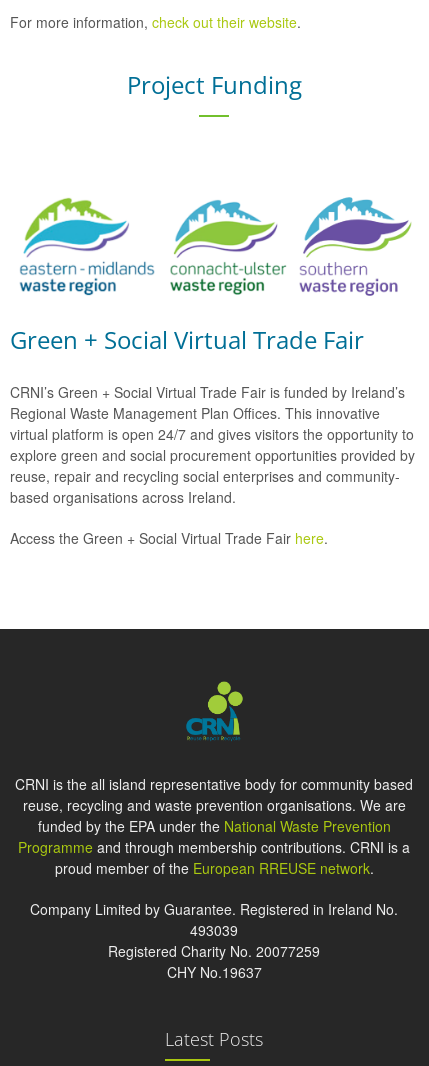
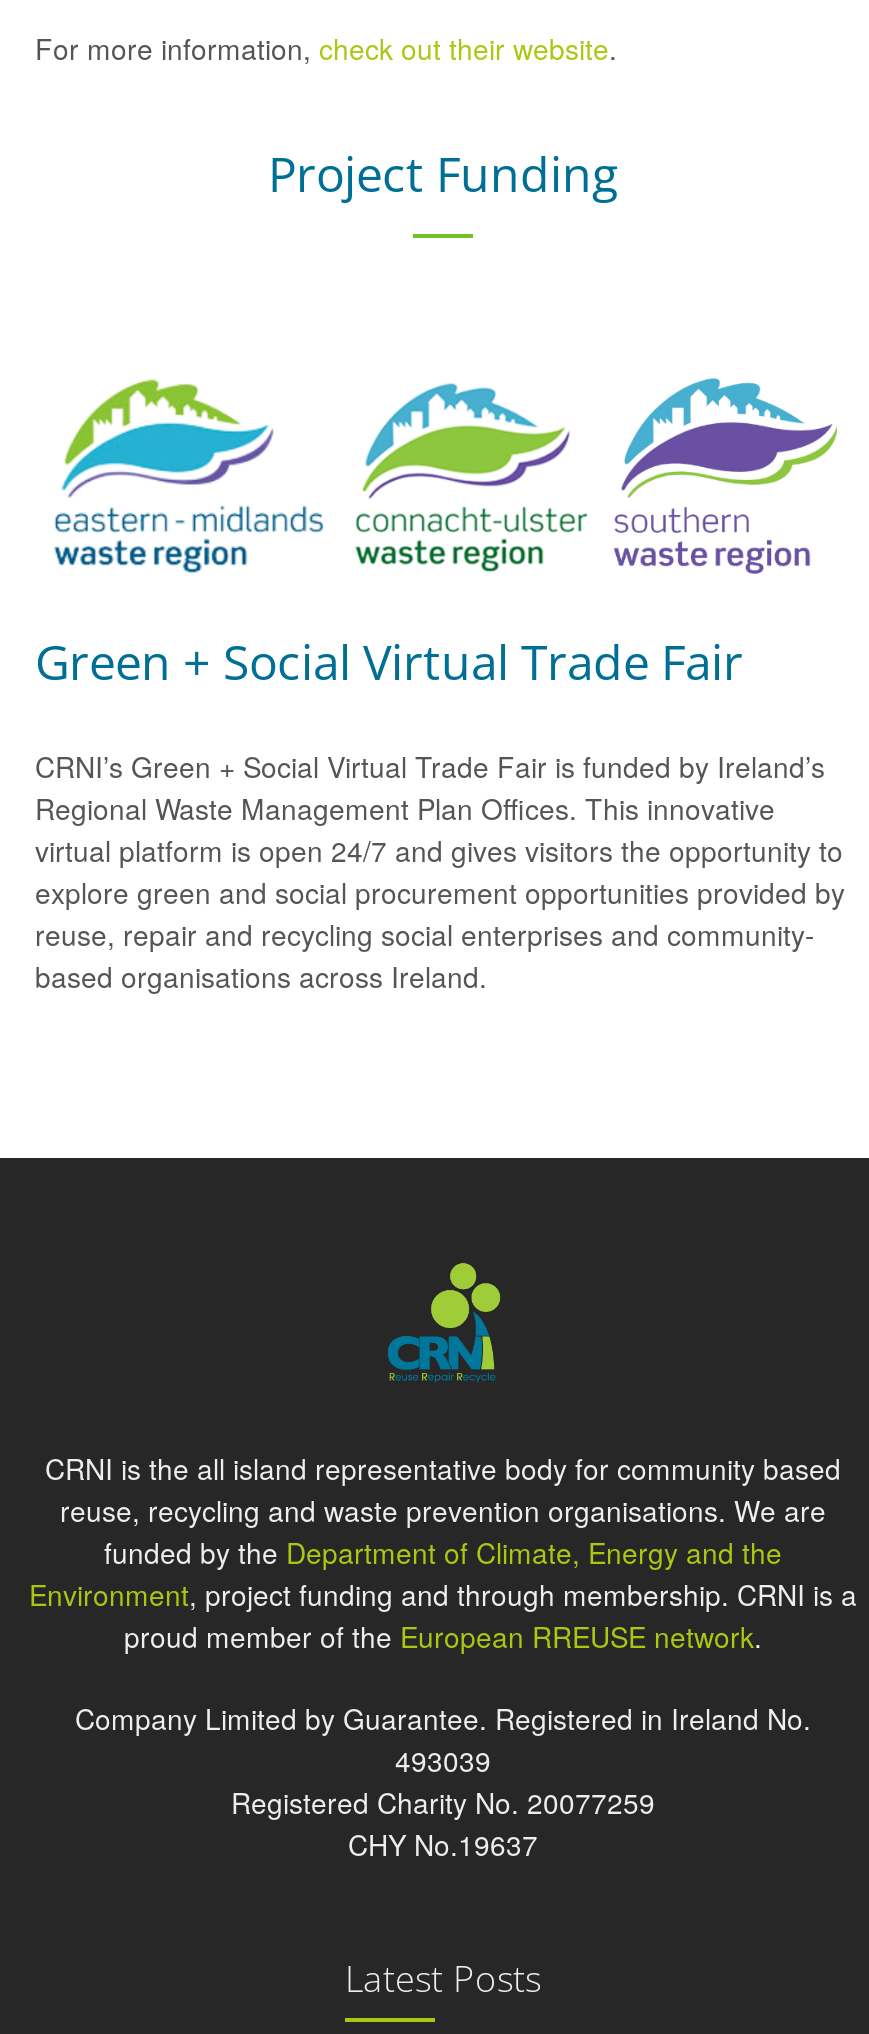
- Access the Green + Social Virtual Trade Fair here.

- funded by the EPA under the National Waste Prevention
- Programme and through membership contributions. CRNI is a
+ funded by the Department of Climate, Energy and the
+ Environment, project funding and through membership. CRNI is a
